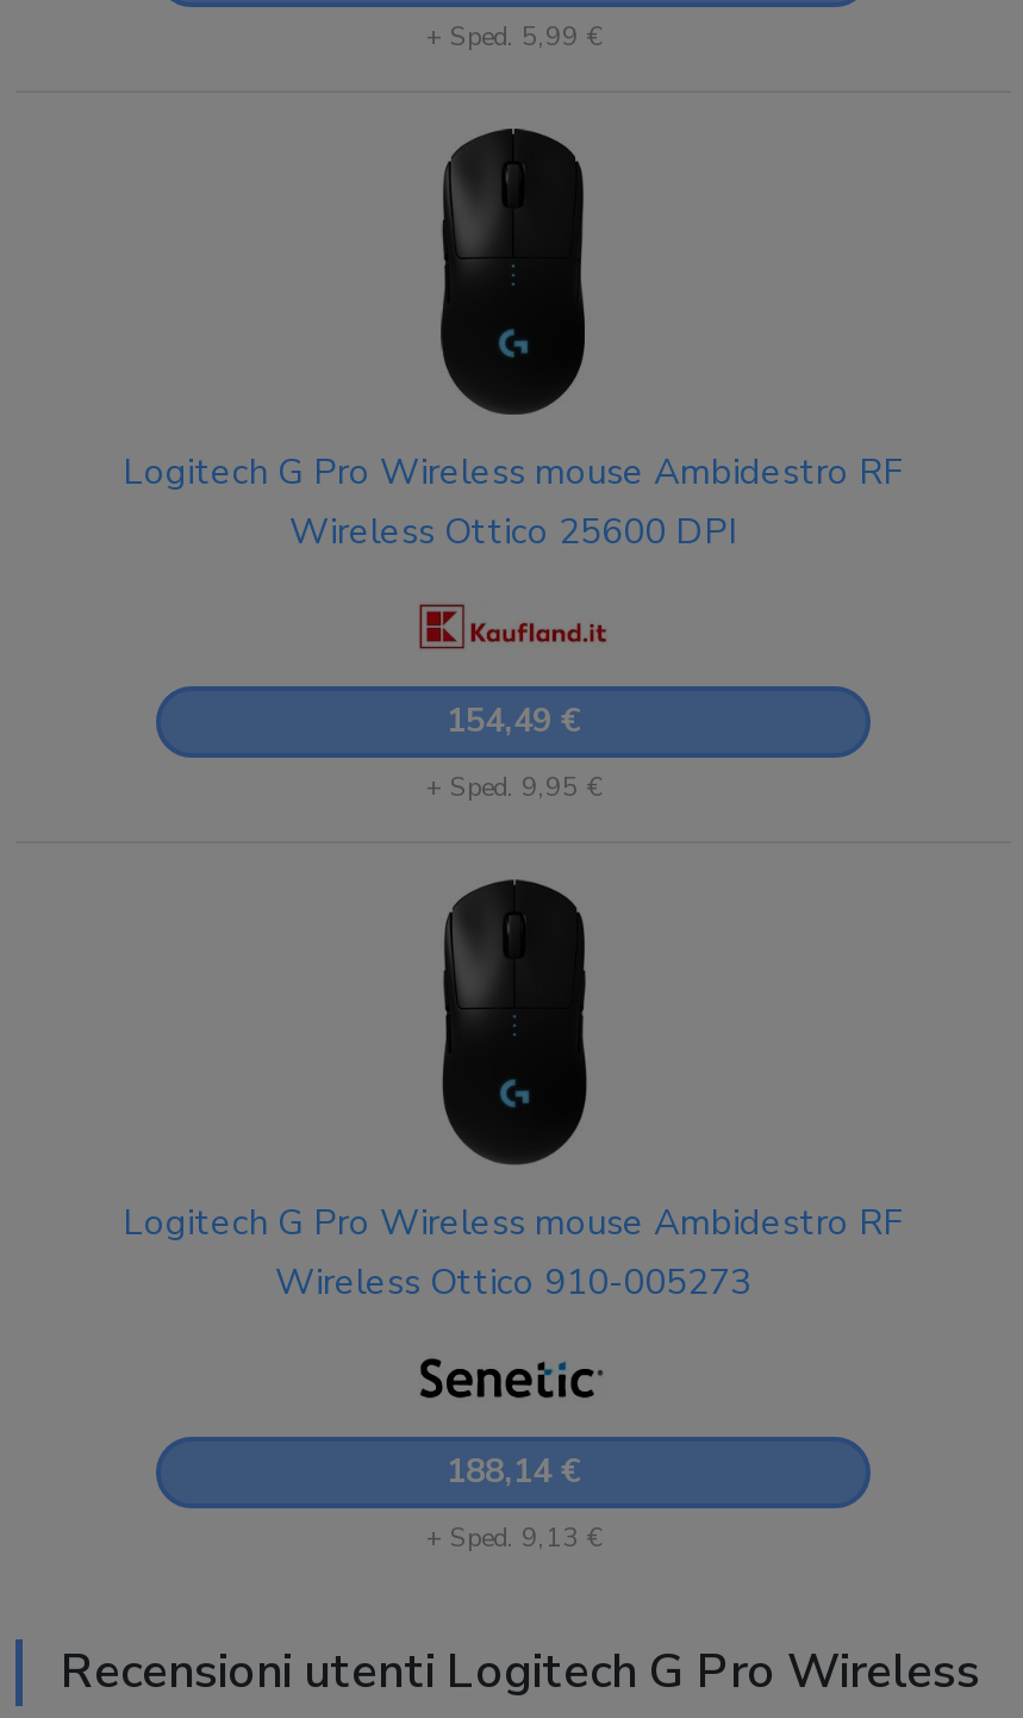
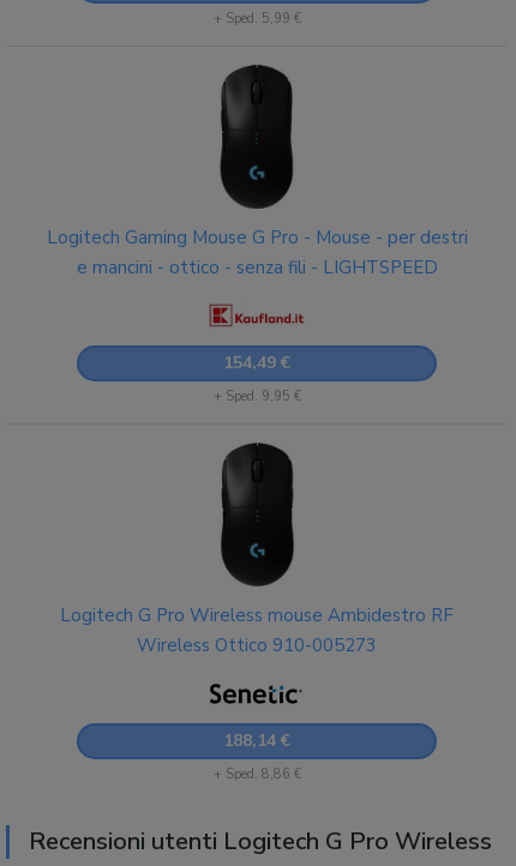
- Logitech G Pro Wireless mouse Ambidestro RF
- Wireless Ottico 25600 DPI
+ Logitech Gaming Mouse G Pro - Mouse - per destri
+ e mancini - ottico - senza fili - LIGHTSPEED

- + Sped. 9,13 €
+ + Sped. 8,86 €
